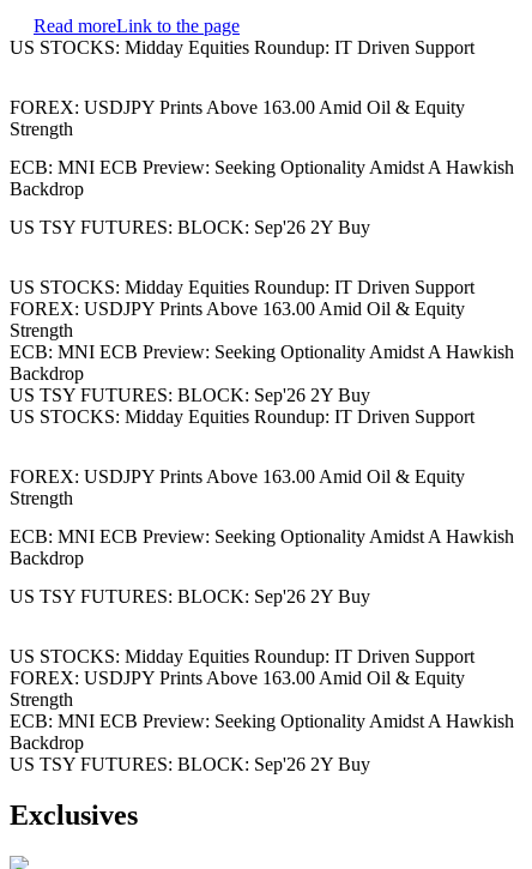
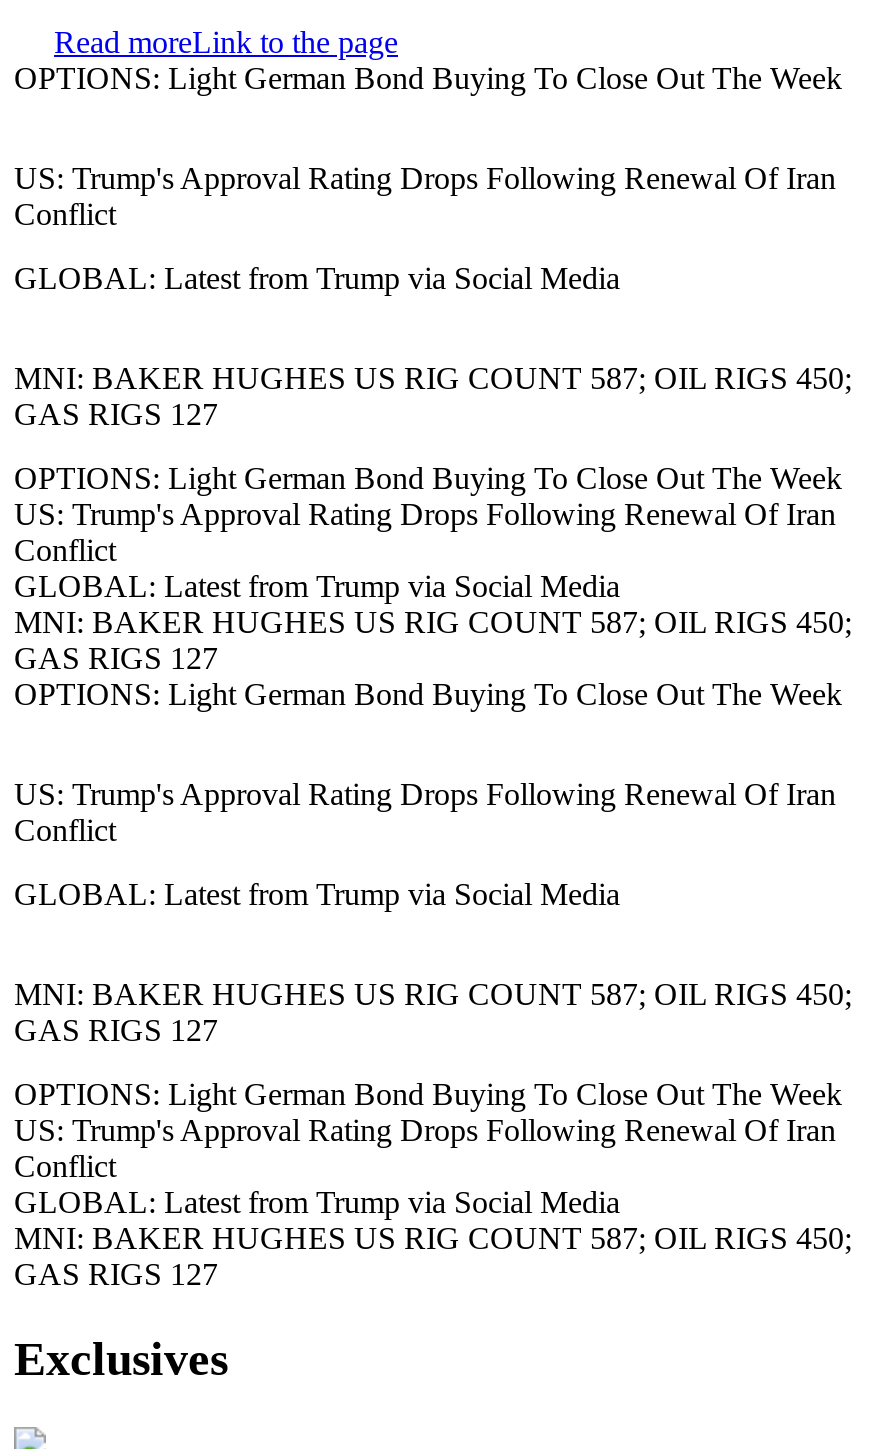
- US STOCKS: Midday Equities Roundup: IT Driven Support
+ OPTIONS: Light German Bond Buying To Close Out The Week

- FOREX: USDJPY Prints Above 163.00 Amid Oil & Equity
- Strength
+ US: Trump's Approval Rating Drops Following Renewal Of Iran
+ Conflict

- ECB: MNI ECB Preview: Seeking Optionality Amidst A Hawkish
- Backdrop
+ GLOBAL: Latest from Trump via Social Media

- US TSY FUTURES: BLOCK: Sep'26 2Y Buy
+ MNI: BAKER HUGHES US RIG COUNT 587; OIL RIGS 450;
+ GAS RIGS 127

- US STOCKS: Midday Equities Roundup: IT Driven Support
- FOREX: USDJPY Prints Above 163.00 Amid Oil & Equity
- Strength
- ECB: MNI ECB Preview: Seeking Optionality Amidst A Hawkish
- Backdrop
- US TSY FUTURES: BLOCK: Sep'26 2Y Buy
- US STOCKS: Midday Equities Roundup: IT Driven Support
+ OPTIONS: Light German Bond Buying To Close Out The Week
+ US: Trump's Approval Rating Drops Following Renewal Of Iran
+ Conflict
+ GLOBAL: Latest from Trump via Social Media
+ MNI: BAKER HUGHES US RIG COUNT 587; OIL RIGS 450;
+ GAS RIGS 127
+ OPTIONS: Light German Bond Buying To Close Out The Week

- FOREX: USDJPY Prints Above 163.00 Amid Oil & Equity
- Strength
+ US: Trump's Approval Rating Drops Following Renewal Of Iran
+ Conflict

- ECB: MNI ECB Preview: Seeking Optionality Amidst A Hawkish
- Backdrop
+ GLOBAL: Latest from Trump via Social Media

- US TSY FUTURES: BLOCK: Sep'26 2Y Buy
+ MNI: BAKER HUGHES US RIG COUNT 587; OIL RIGS 450;
+ GAS RIGS 127

- US STOCKS: Midday Equities Roundup: IT Driven Support
- FOREX: USDJPY Prints Above 163.00 Amid Oil & Equity
- Strength
- ECB: MNI ECB Preview: Seeking Optionality Amidst A Hawkish
- Backdrop
- US TSY FUTURES: BLOCK: Sep'26 2Y Buy
+ OPTIONS: Light German Bond Buying To Close Out The Week
+ US: Trump's Approval Rating Drops Following Renewal Of Iran
+ Conflict
+ GLOBAL: Latest from Trump via Social Media
+ MNI: BAKER HUGHES US RIG COUNT 587; OIL RIGS 450;
+ GAS RIGS 127
